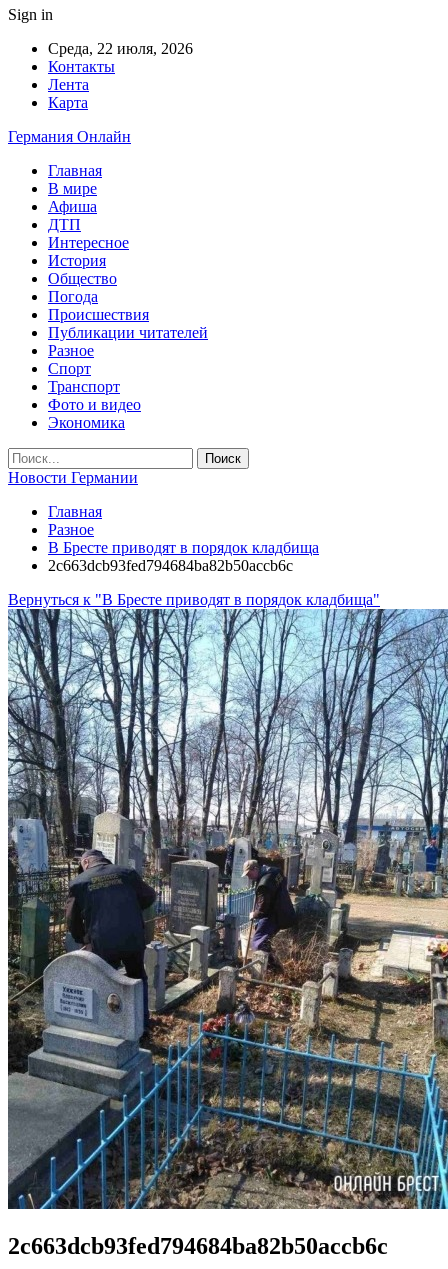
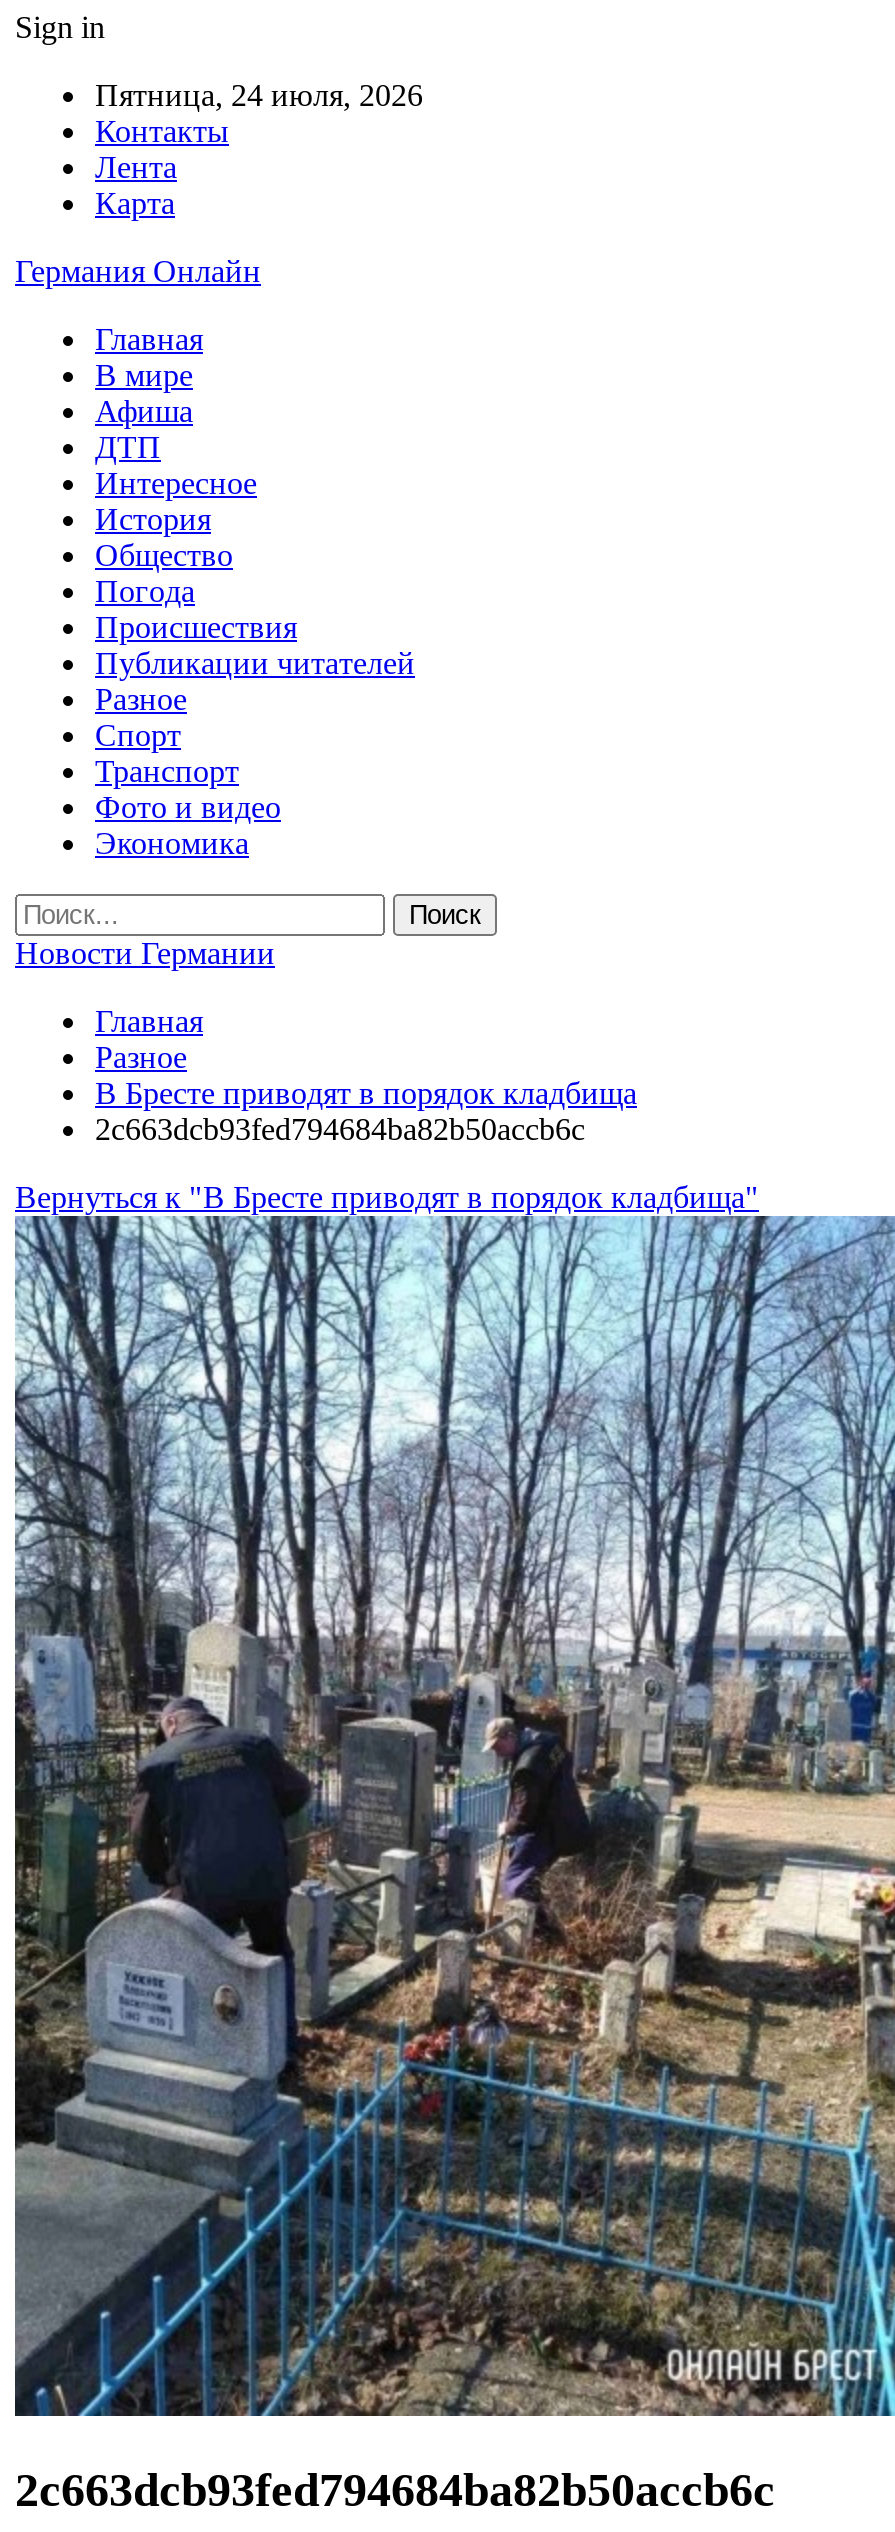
- Среда, 22 июля, 2026
+ Пятница, 24 июля, 2026
